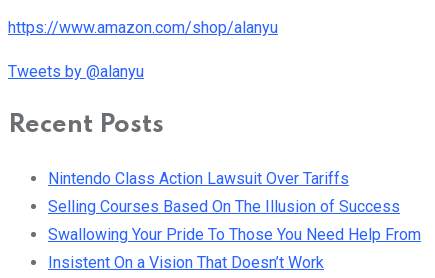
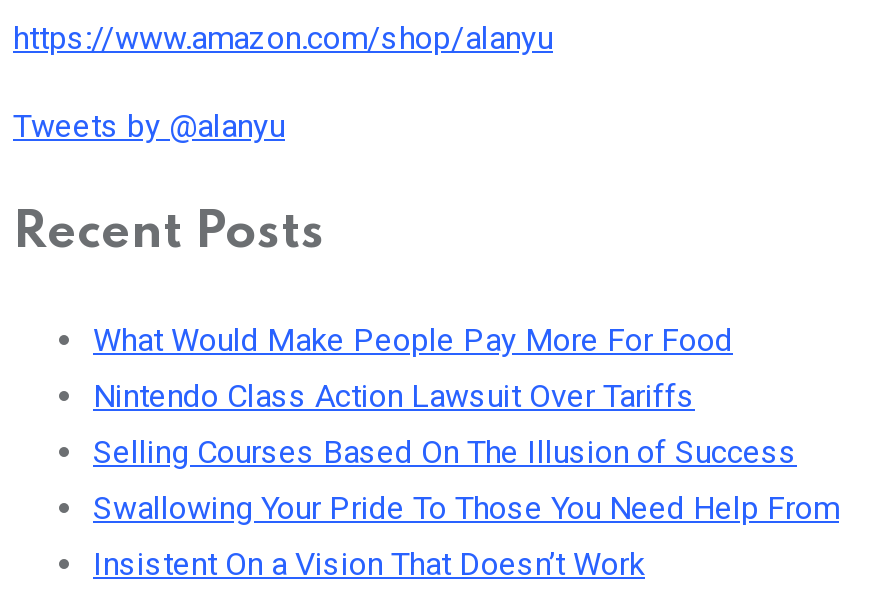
+ What Would Make People Pay More For Food
